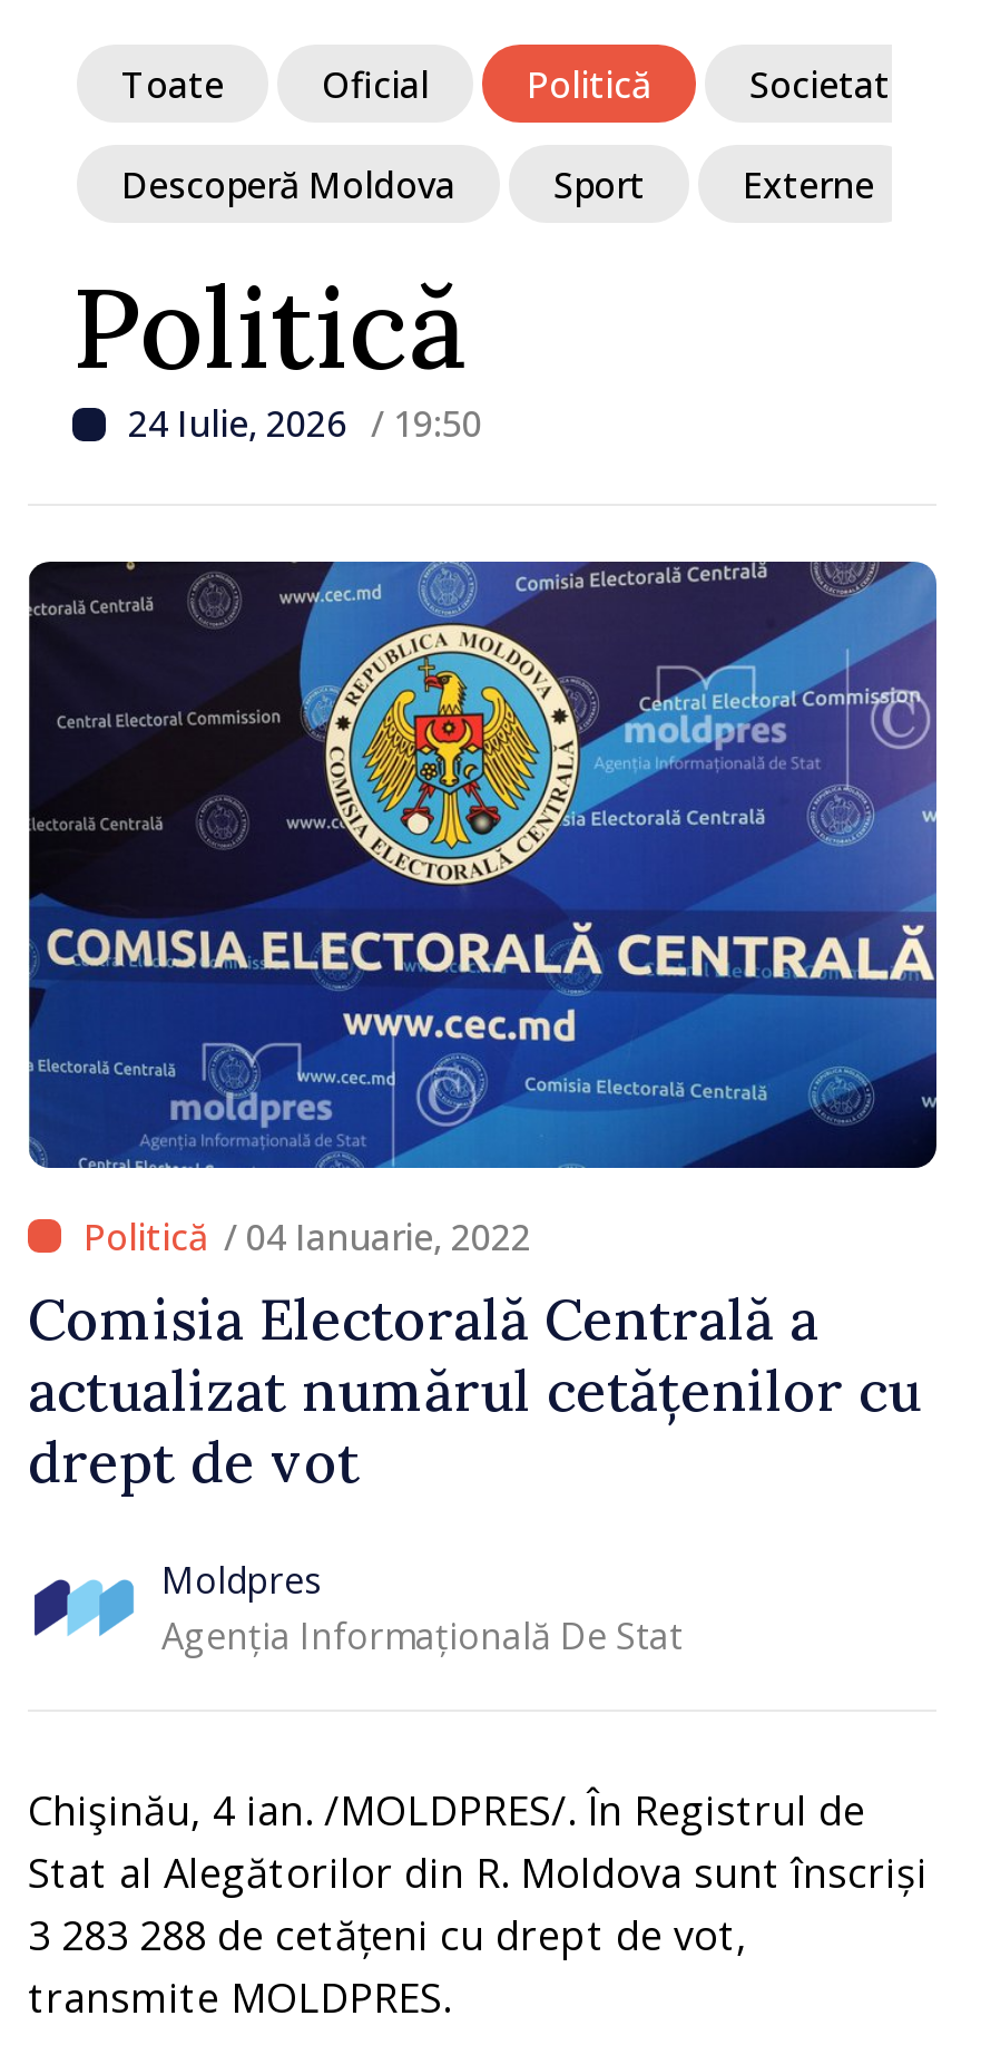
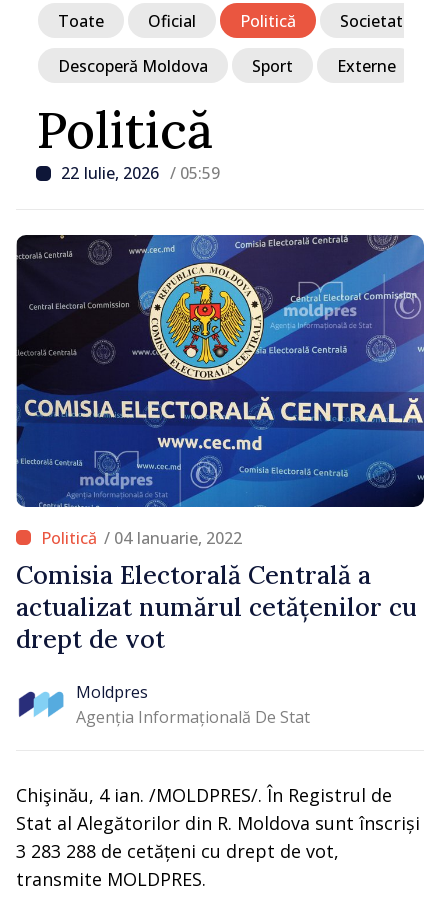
- 24 Iulie, 2026 / 19:50
+ 22 Iulie, 2026 / 05:59
